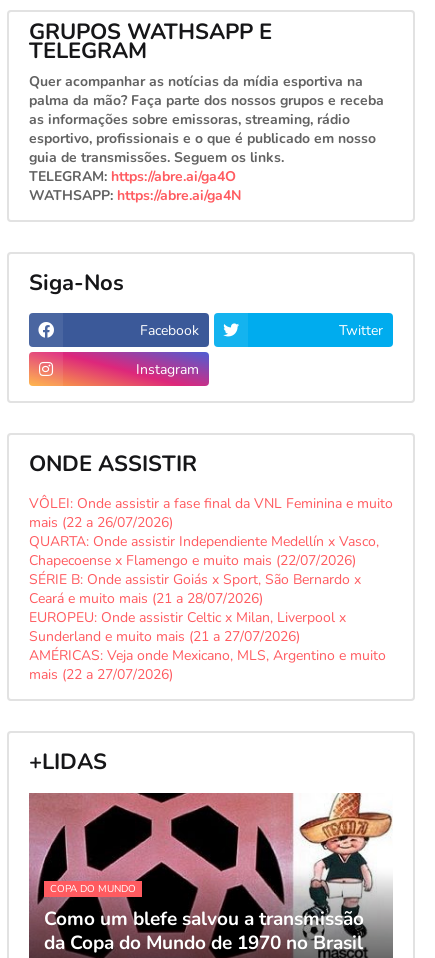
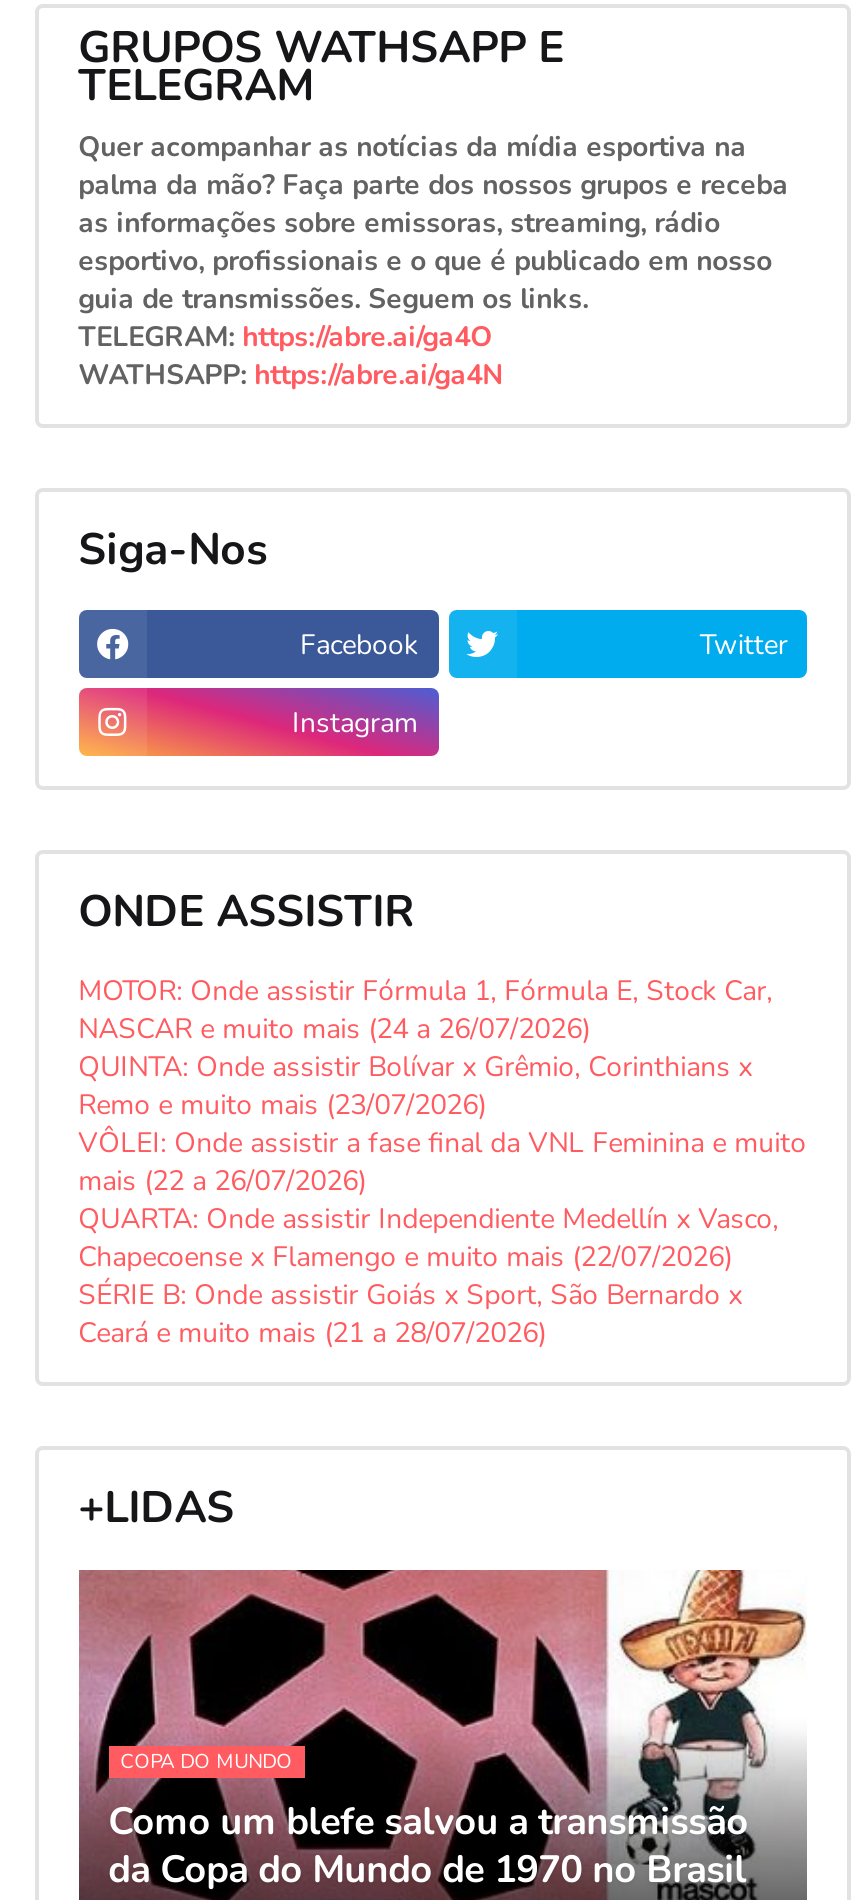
+ MOTOR: Onde assistir Fórmula 1, Fórmula E, Stock Car,
+ NASCAR e muito mais (24 a 26/07/2026)
+ QUINTA: Onde assistir Bolívar x Grêmio, Corinthians x
+ Remo e muito mais (23/07/2026)

moved down: VÔLEI: Onde assistir a fase final da VNL Feminina e muito | mais (22 a 26/07/2026) | QUARTA: Onde assistir Independiente Medellín x Vasco, | Chapecoense x Flamengo e muito mais (22/07/2026) | SÉRIE B: Onde assistir Goiás x Sport, São Bernardo x | Ceará e muito mais (21 a 28/07/2026)

- EUROPEU: Onde assistir Celtic x Milan, Liverpool x
- Sunderland e muito mais (21 a 27/07/2026)
- AMÉRICAS: Veja onde Mexicano, MLS, Argentino e muito
- mais (22 a 27/07/2026)
